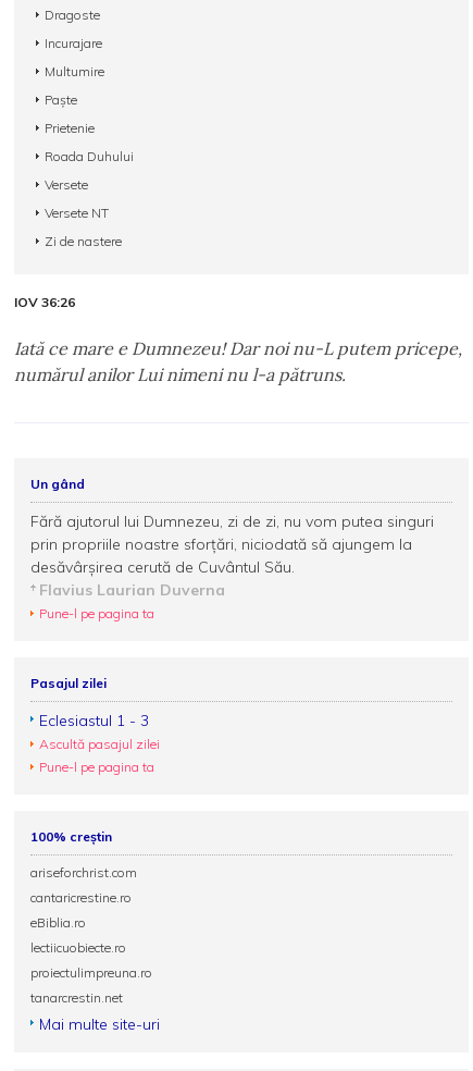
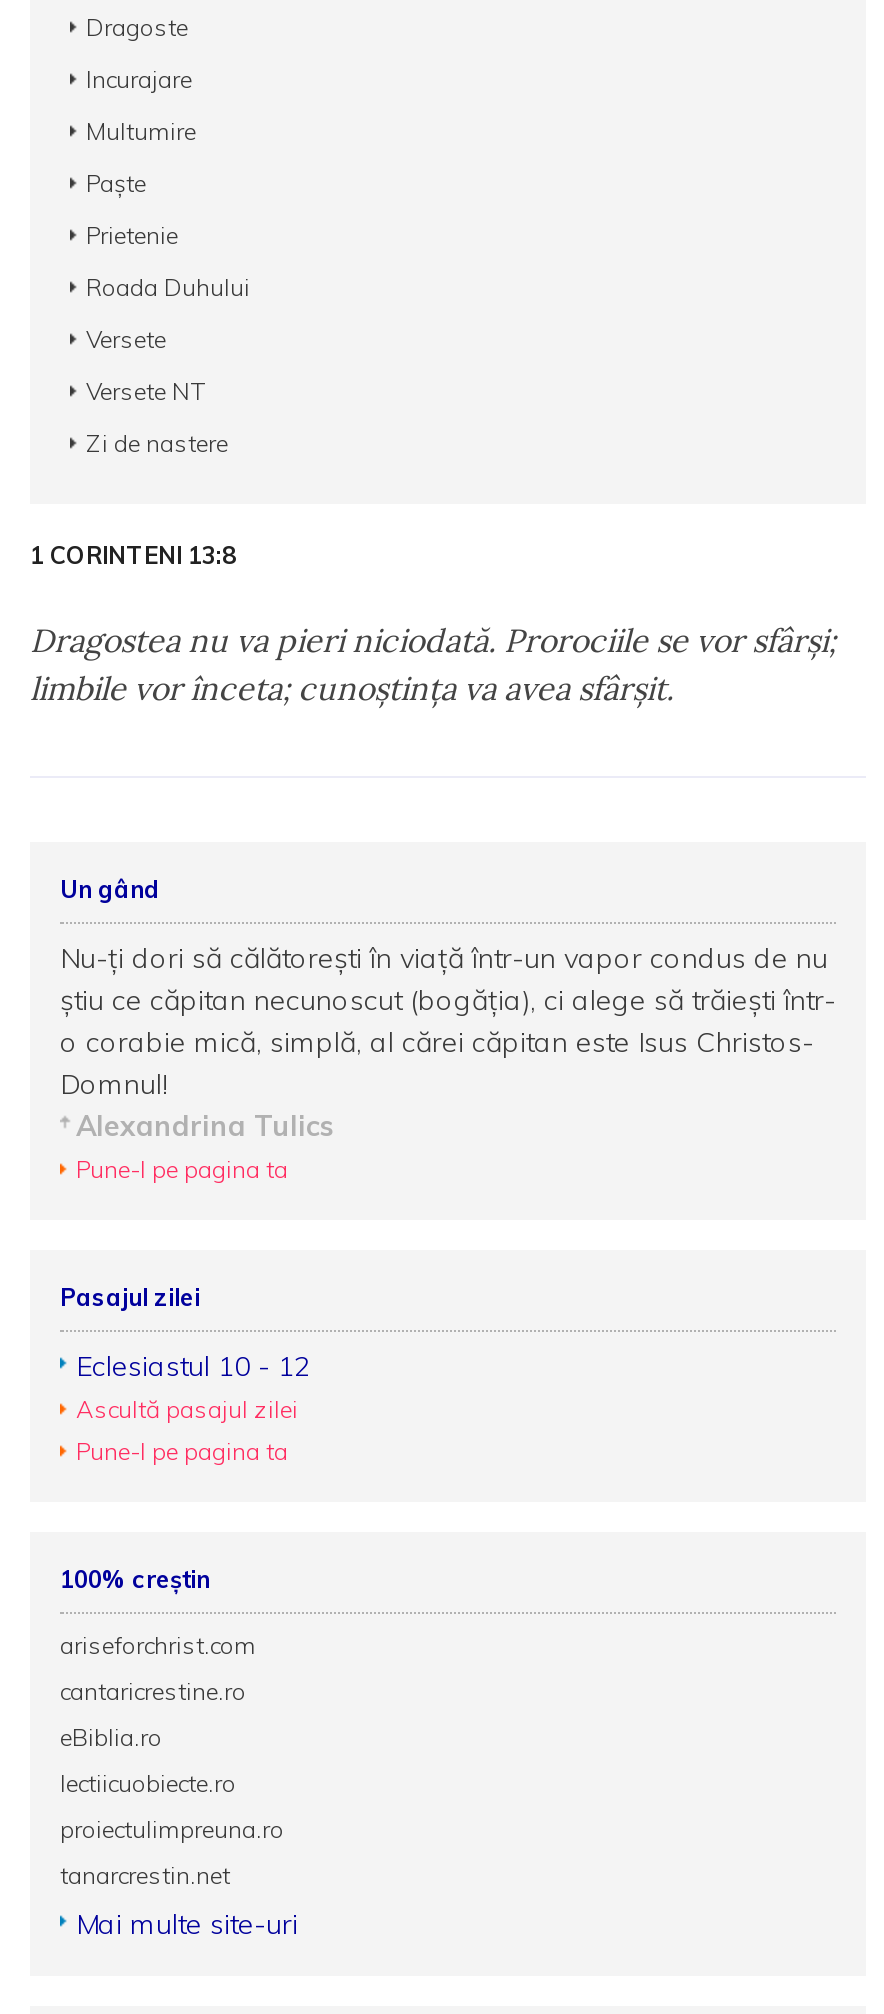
- IOV 36:26
+ 1 CORINTENI 13:8

- Iată ce mare e Dumnezeu! Dar noi nu-L putem pricepe,
- numărul anilor Lui nimeni nu l-a pătruns.
+ Dragostea nu va pieri niciodată. Prorociile se vor sfârşi;
+ limbile vor înceta; cunoştinţa va avea sfârşit.

- Fără ajutorul lui Dumnezeu, zi de zi, nu vom putea singuri
- prin propriile noastre sforţări, niciodată să ajungem la
- desăvârşirea cerută de Cuvântul Său.
- Flavius Laurian Duverna
+ Nu-ți dori să călătorești în viață într-un vapor condus de nu
+ știu ce căpitan necunoscut (bogăția), ci alege să trăiești într-
+ o corabie mică, simplă, al cărei căpitan este Isus Christos-
+ Domnul!
+ Alexandrina Tulics

- Eclesiastul 1 - 3
+ Eclesiastul 10 - 12
